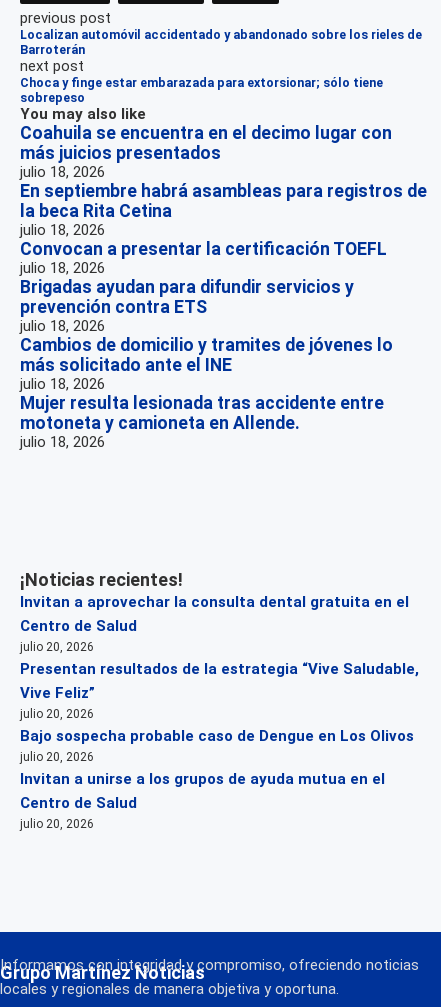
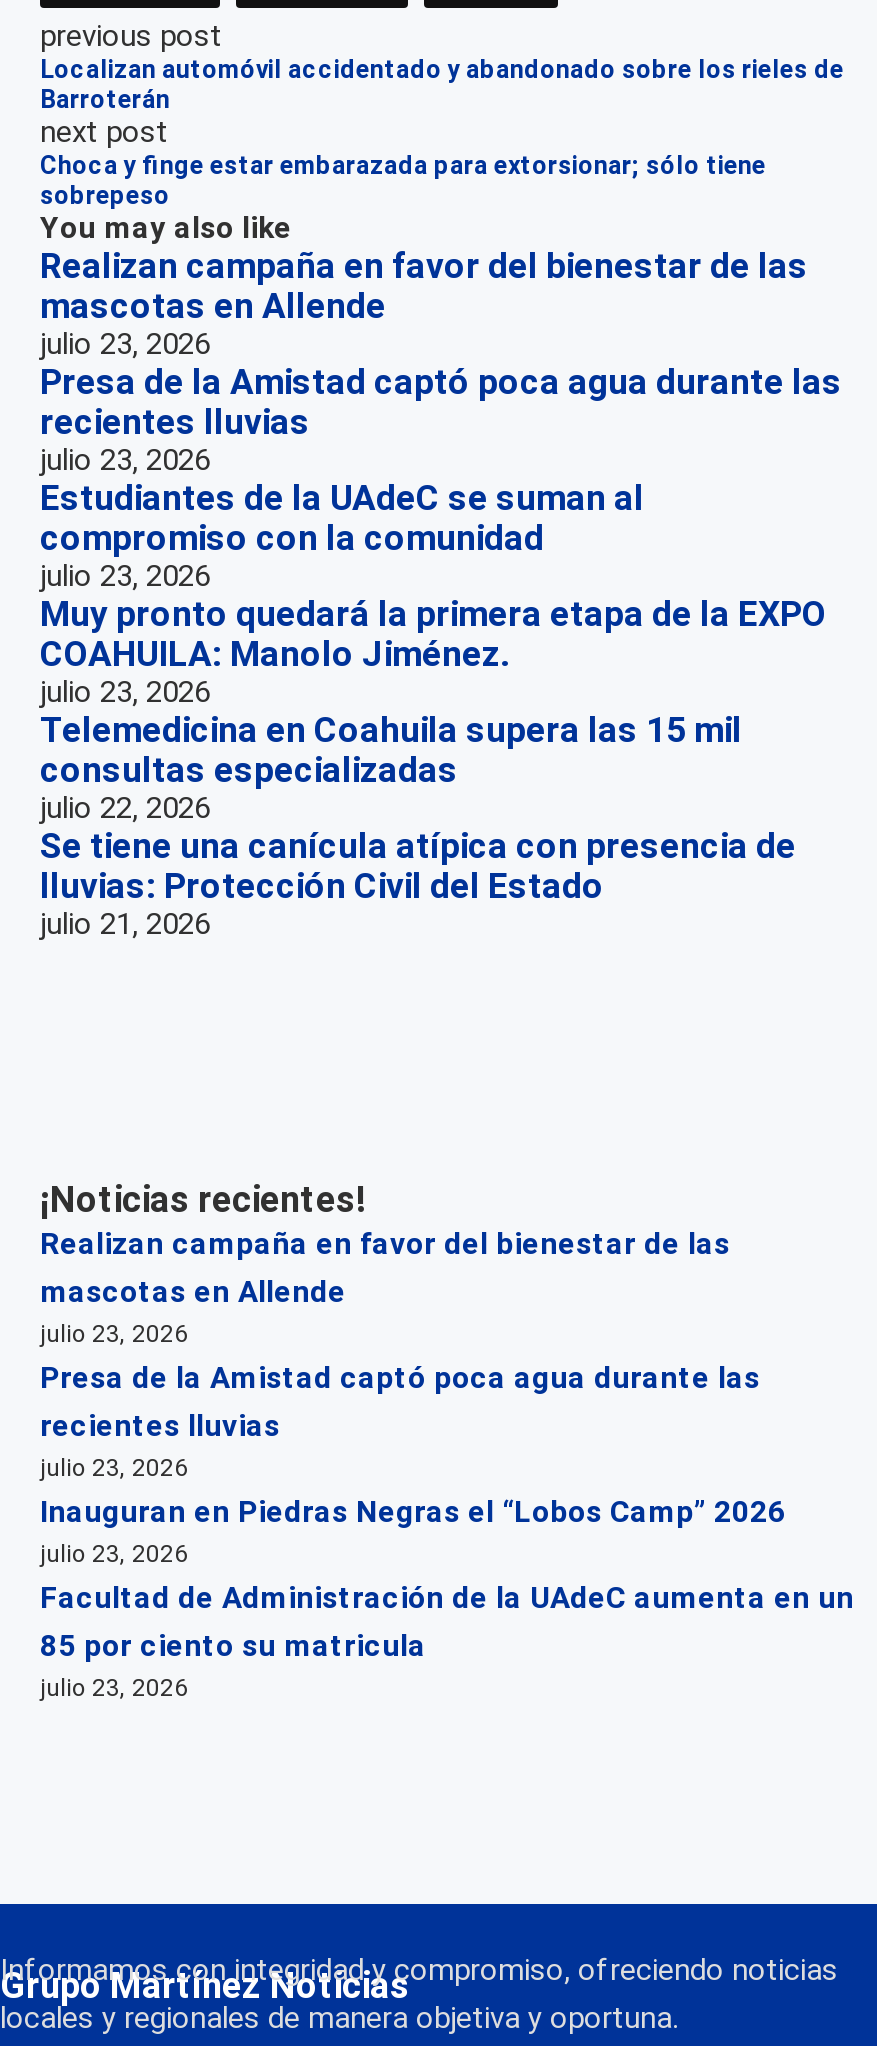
- Coahuila se encuentra en el decimo lugar con
- más juicios presentados
- julio 18, 2026
- En septiembre habrá asambleas para registros de
- la beca Rita Cetina
- julio 18, 2026
- Convocan a presentar la certificación TOEFL
- julio 18, 2026
- Brigadas ayudan para difundir servicios y
- prevención contra ETS
- julio 18, 2026
- Cambios de domicilio y tramites de jóvenes lo
- más solicitado ante el INE
- julio 18, 2026
- Mujer resulta lesionada tras accidente entre
- motoneta y camioneta en Allende.
- julio 18, 2026
+ Realizan campaña en favor del bienestar de las
+ mascotas en Allende
+ julio 23, 2026
+ Presa de la Amistad captó poca agua durante las
+ recientes lluvias
+ julio 23, 2026
+ Estudiantes de la UAdeC se suman al
+ compromiso con la comunidad
+ julio 23, 2026
+ Muy pronto quedará la primera etapa de la EXPO
+ COAHUILA: Manolo Jiménez.
+ julio 23, 2026
+ Telemedicina en Coahuila supera las 15 mil
+ consultas especializadas
+ julio 22, 2026
+ Se tiene una canícula atípica con presencia de
+ lluvias: Protección Civil del Estado
+ julio 21, 2026

- Invitan a aprovechar la consulta dental gratuita en el
- Centro de Salud
- julio 20, 2026
- Presentan resultados de la estrategia “Vive Saludable,
- Vive Feliz”
- julio 20, 2026
- Bajo sospecha probable caso de Dengue en Los Olivos
- julio 20, 2026
- Invitan a unirse a los grupos de ayuda mutua en el
- Centro de Salud
- julio 20, 2026
+ Realizan campaña en favor del bienestar de las
+ mascotas en Allende
+ julio 23, 2026
+ Presa de la Amistad captó poca agua durante las
+ recientes lluvias
+ julio 23, 2026
+ Inauguran en Piedras Negras el “Lobos Camp” 2026
+ julio 23, 2026
+ Facultad de Administración de la UAdeC aumenta en un
+ 85 por ciento su matricula
+ julio 23, 2026
